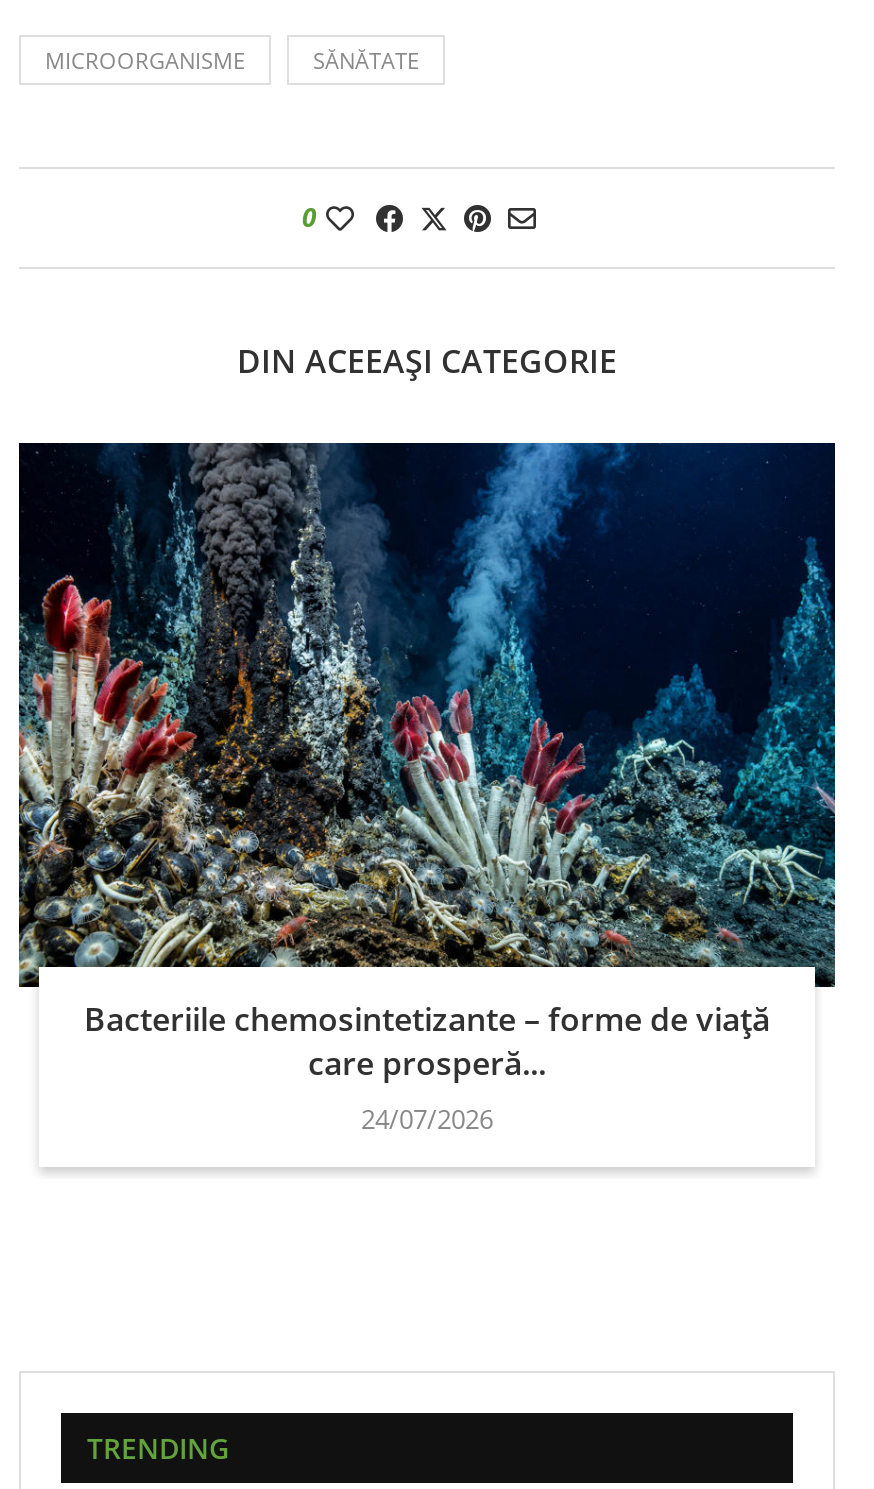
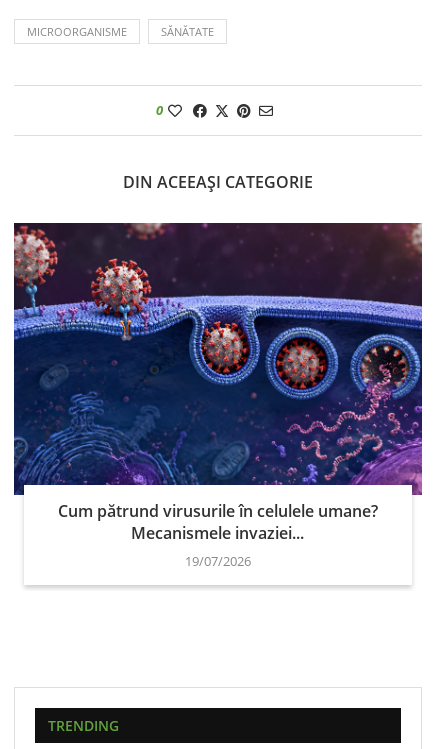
- [image]
- Bacteriile chemosintetizante – forme de viață
- care prosperă...
- 24/07/2026
+ [image]
+ Cum pătrund virusurile în celulele umane?
+ Mecanismele invaziei...
+ 19/07/2026
